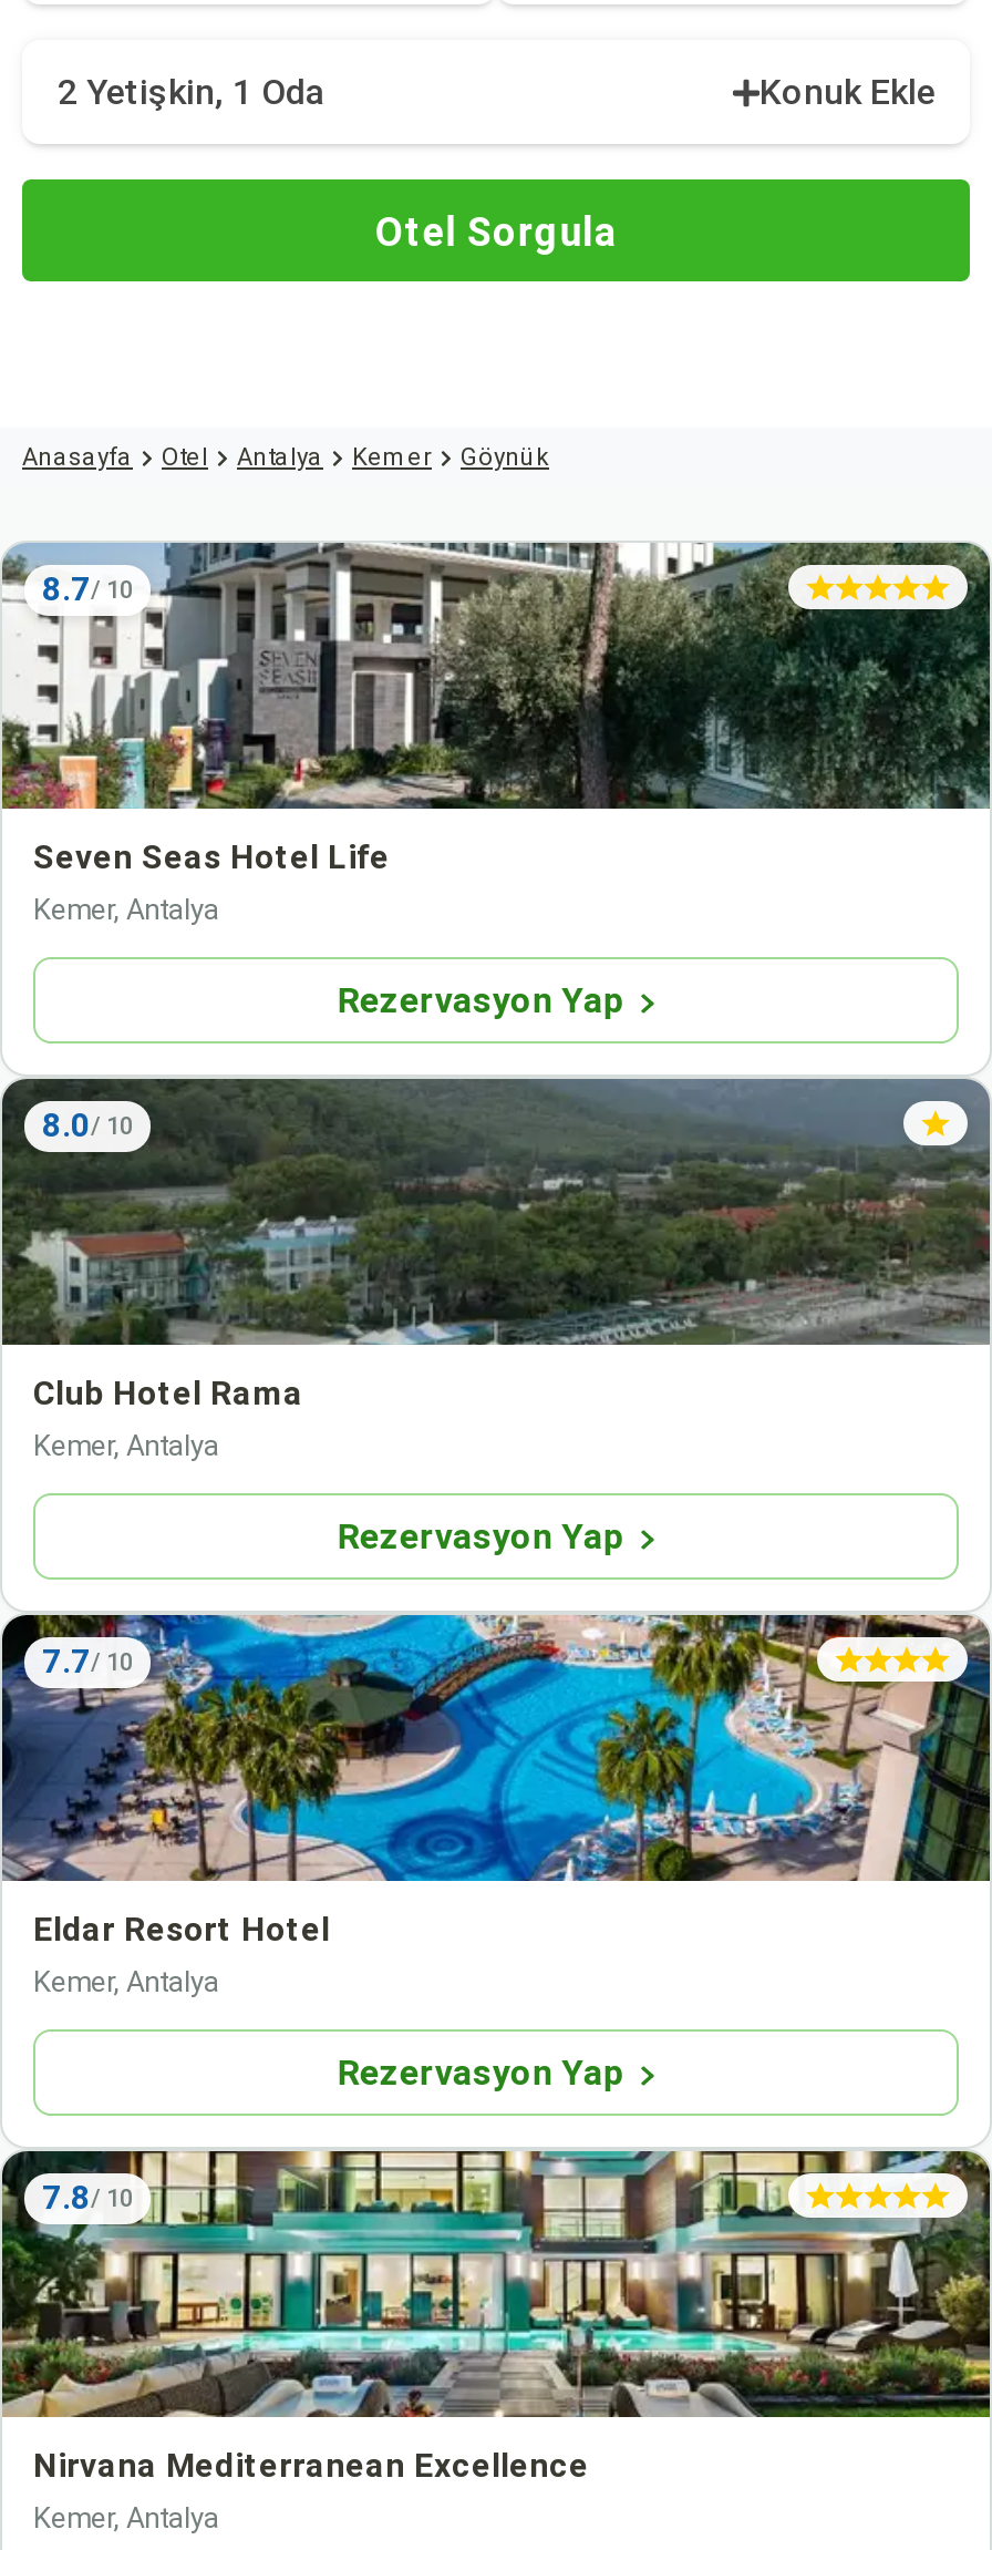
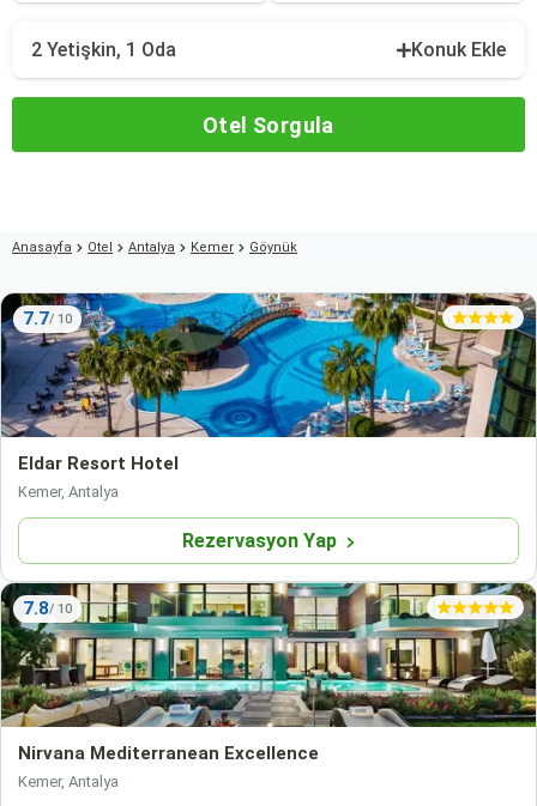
- [image]
- 8.7

- [image]
- Seven Seas Hotel Life
- Kemer, Antalya
- Rezervasyon Yap
- 8.0

- Club Hotel Rama
- Kemer, Antalya
- Rezervasyon Yap
